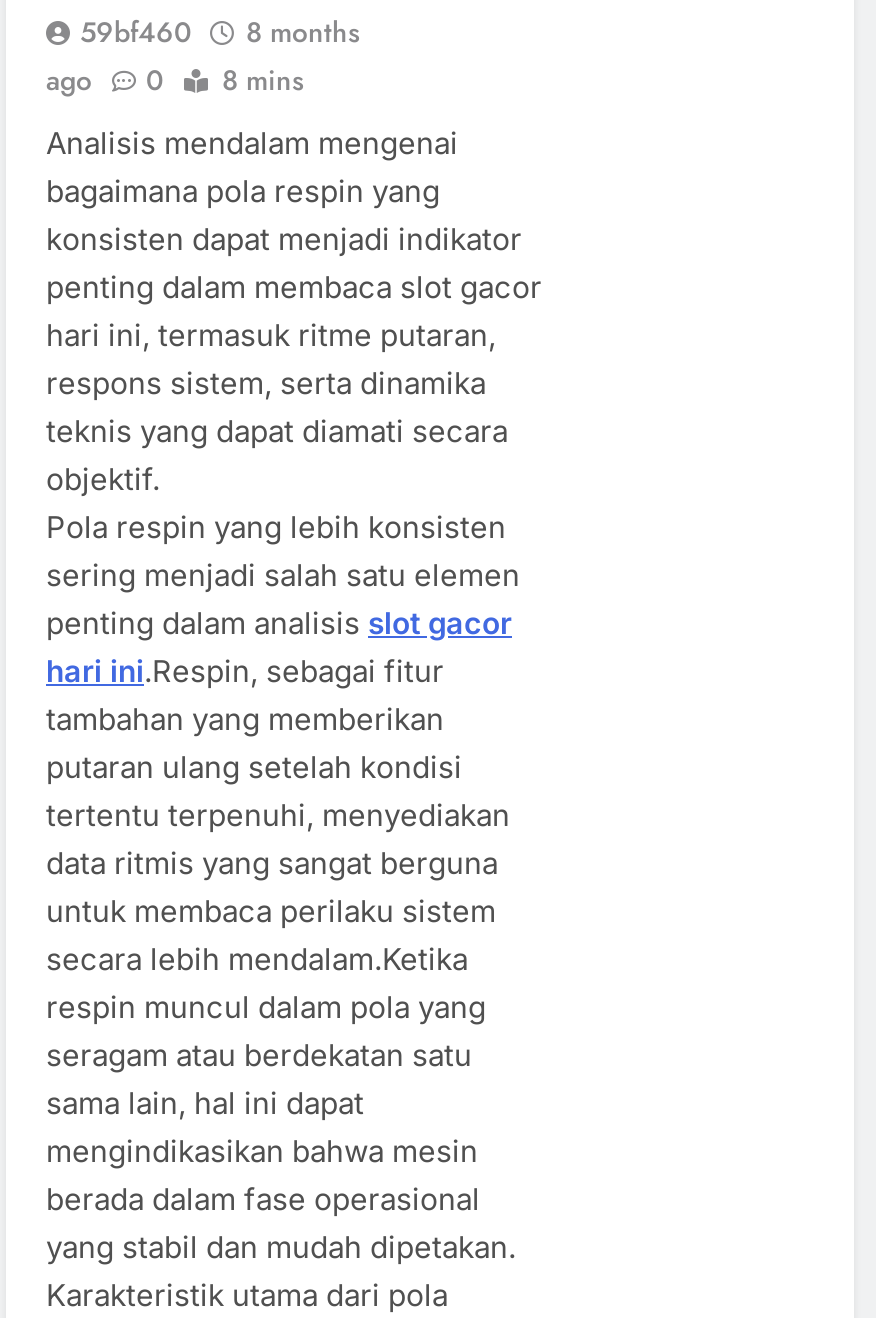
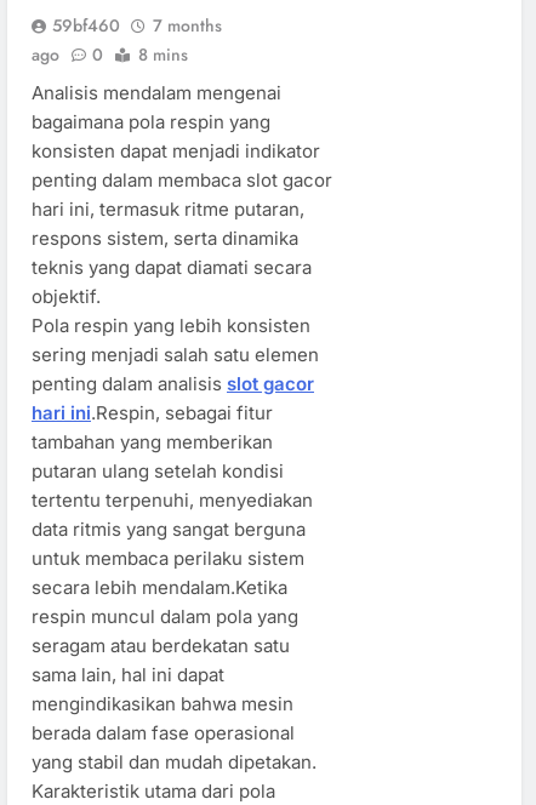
- 59bf460 8 months
+ 59bf460 7 months
